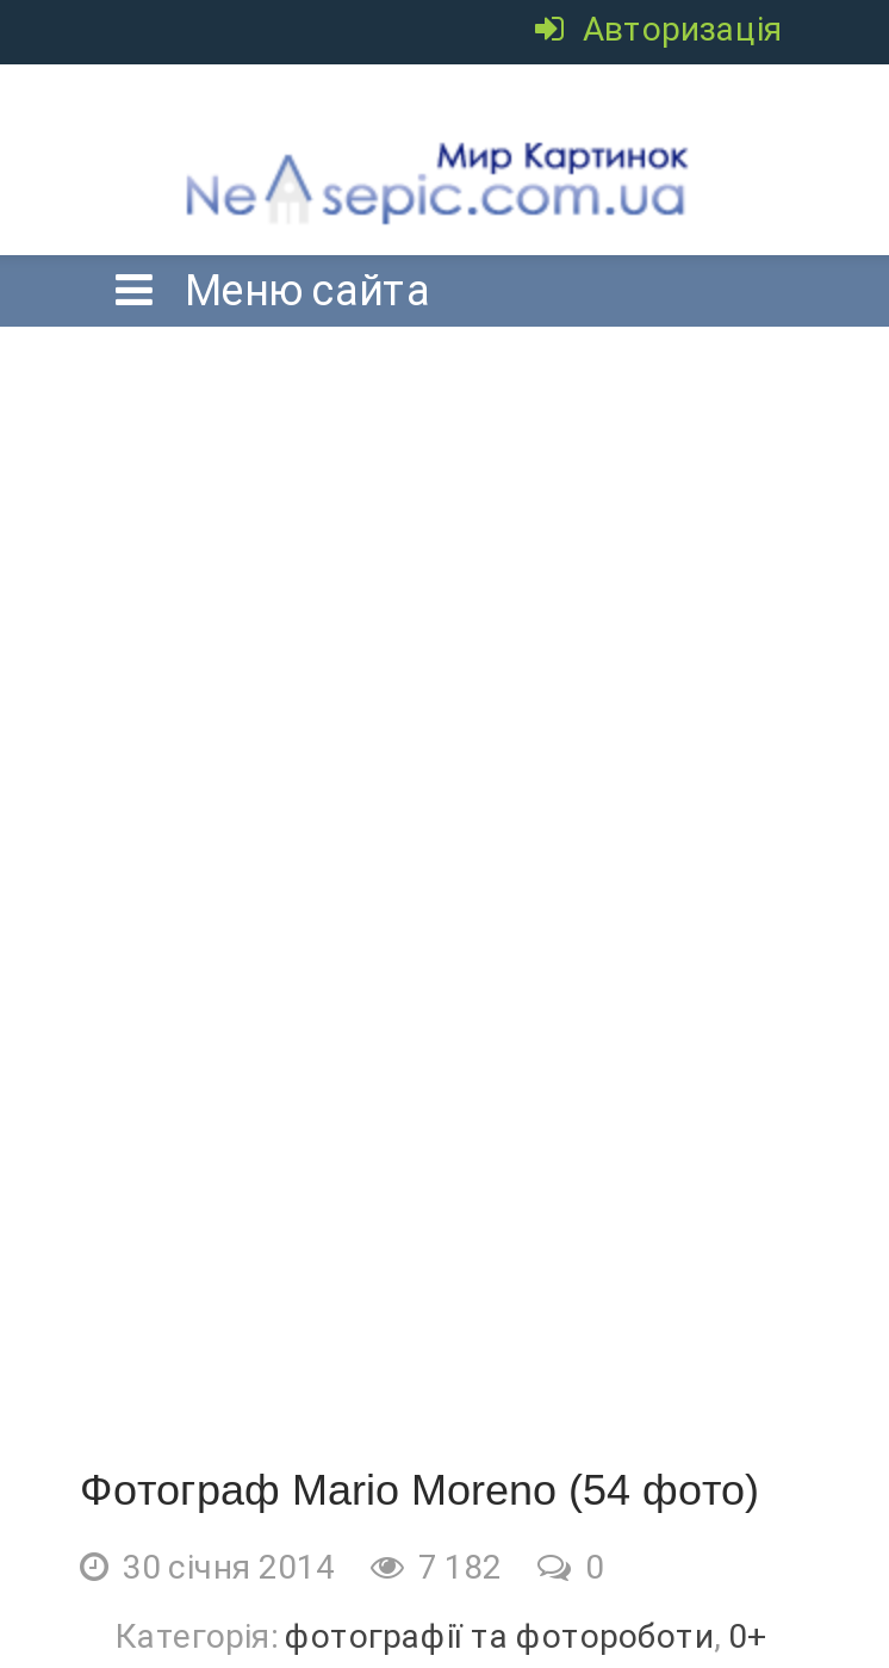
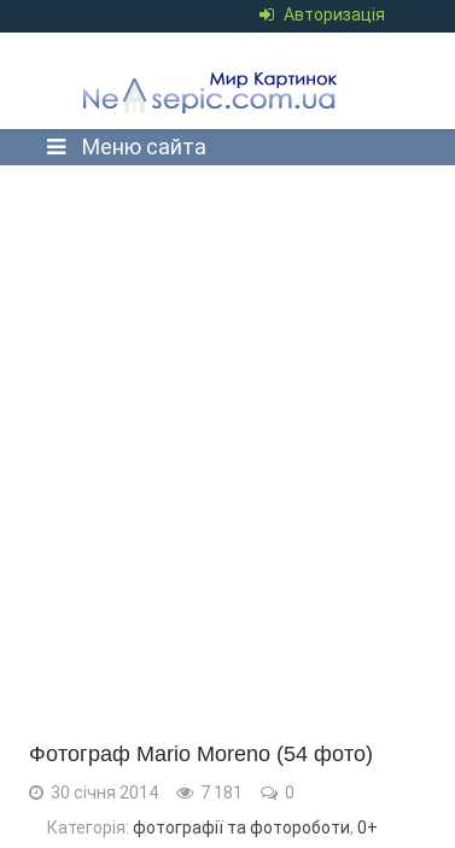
- 30 січня 2014 7 182 0
+ 30 січня 2014 7 181 0
